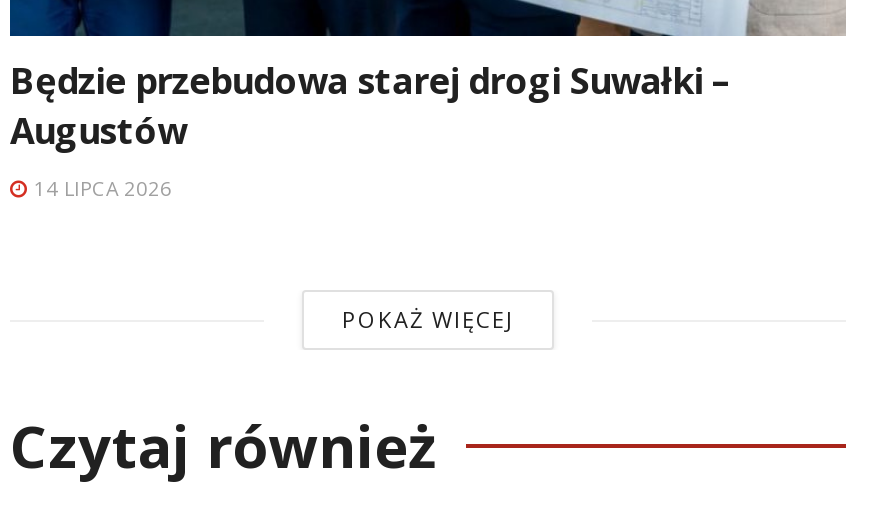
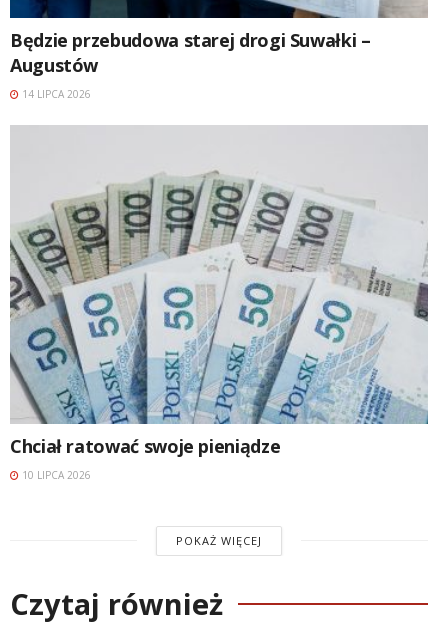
+ [image]
+ Chciał ratować swoje pieniądze
+ 10 LIPCA 2026
